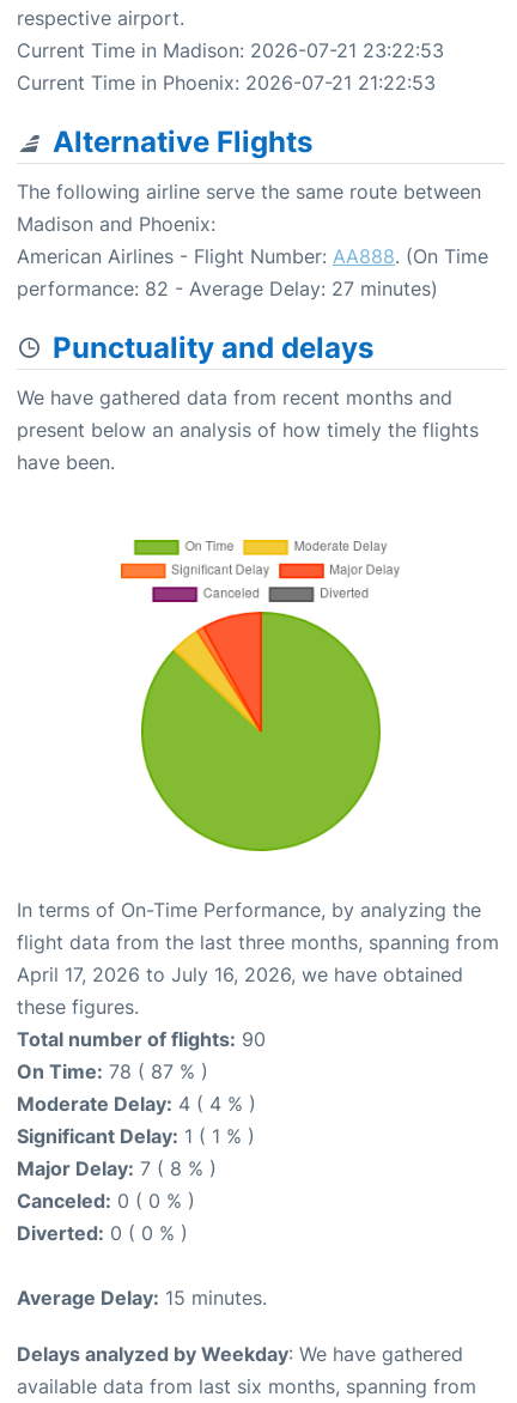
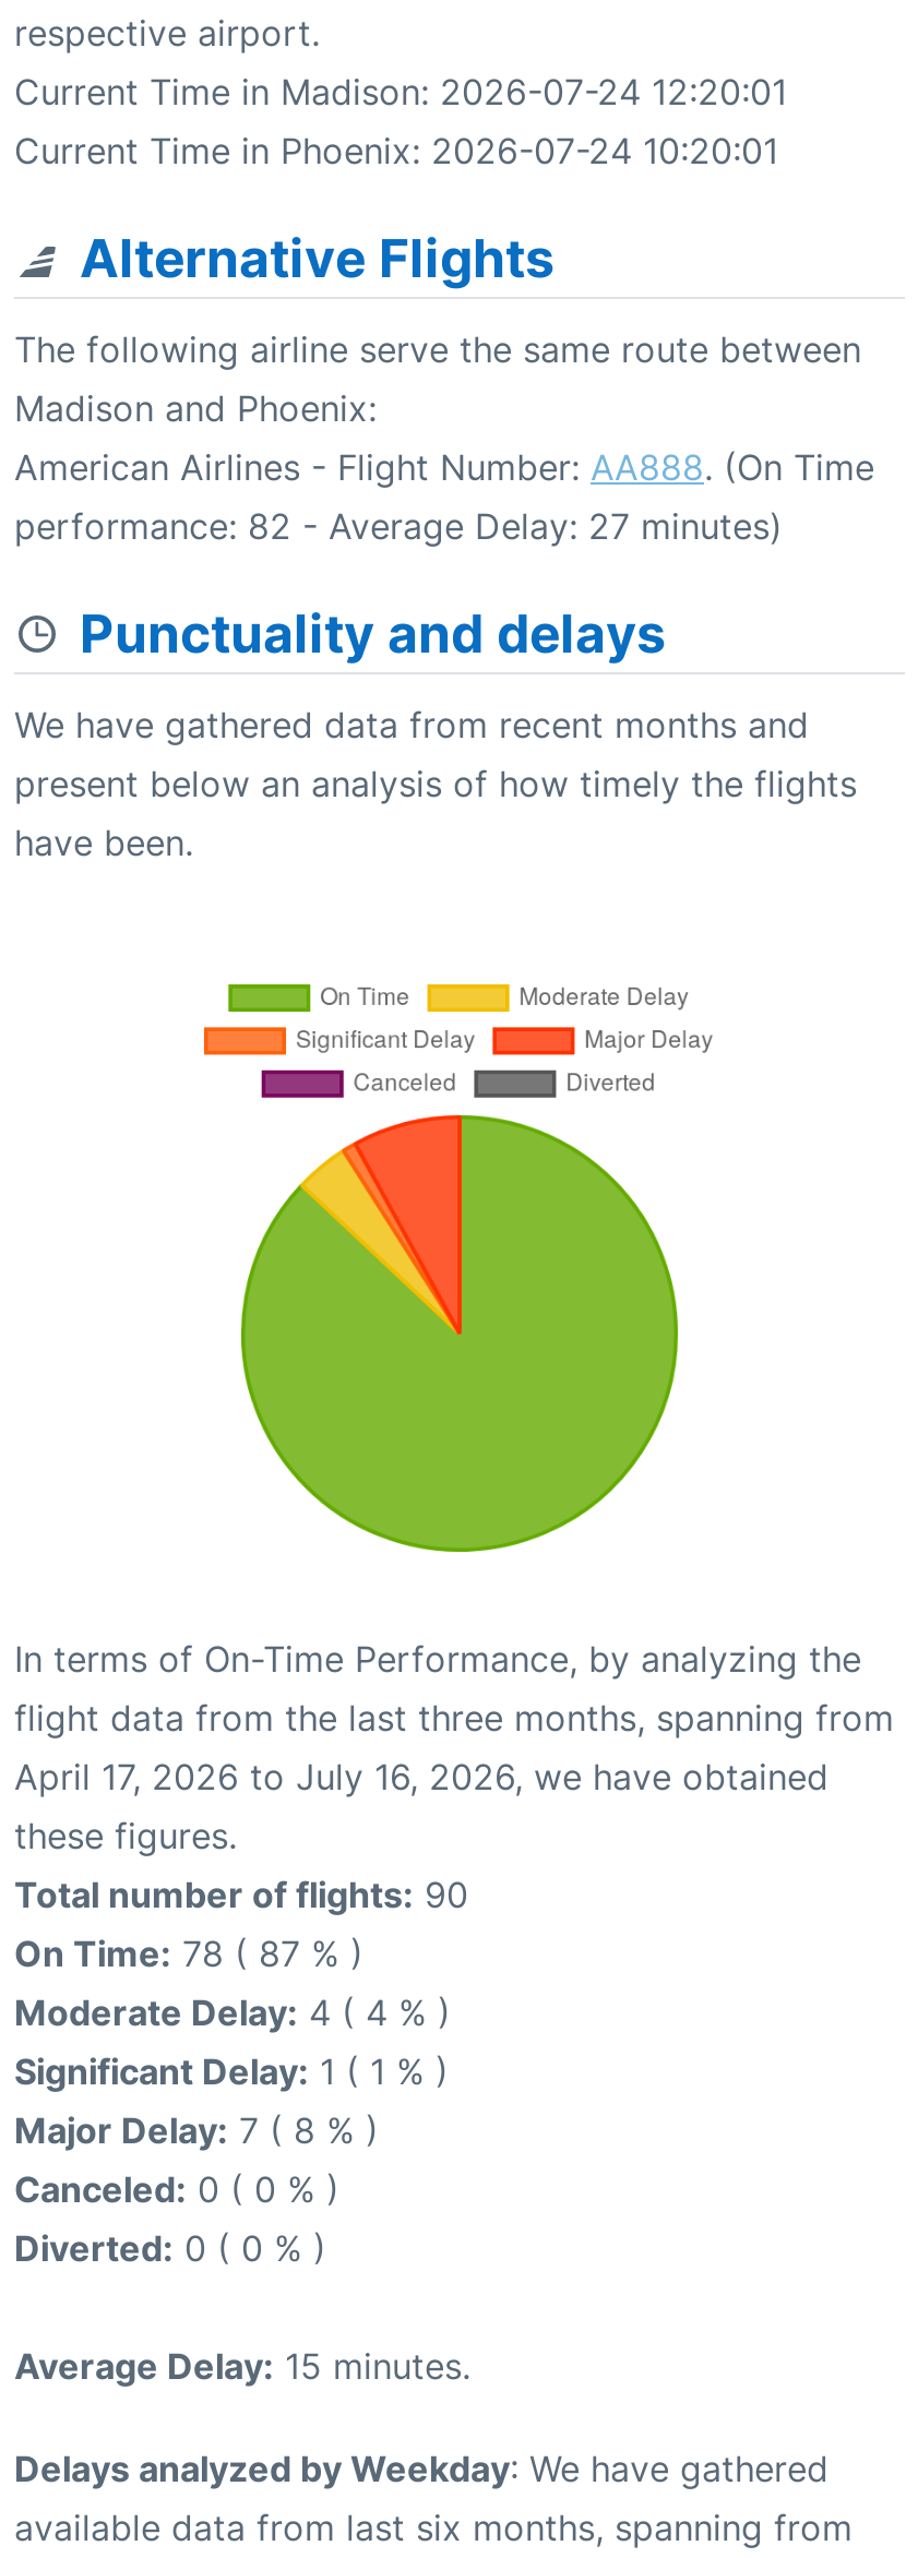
- Current Time in Madison: 2026-07-21 23:22:53
+ Current Time in Madison: 2026-07-24 12:20:01

- Current Time in Phoenix: 2026-07-21 21:22:53
+ Current Time in Phoenix: 2026-07-24 10:20:01
